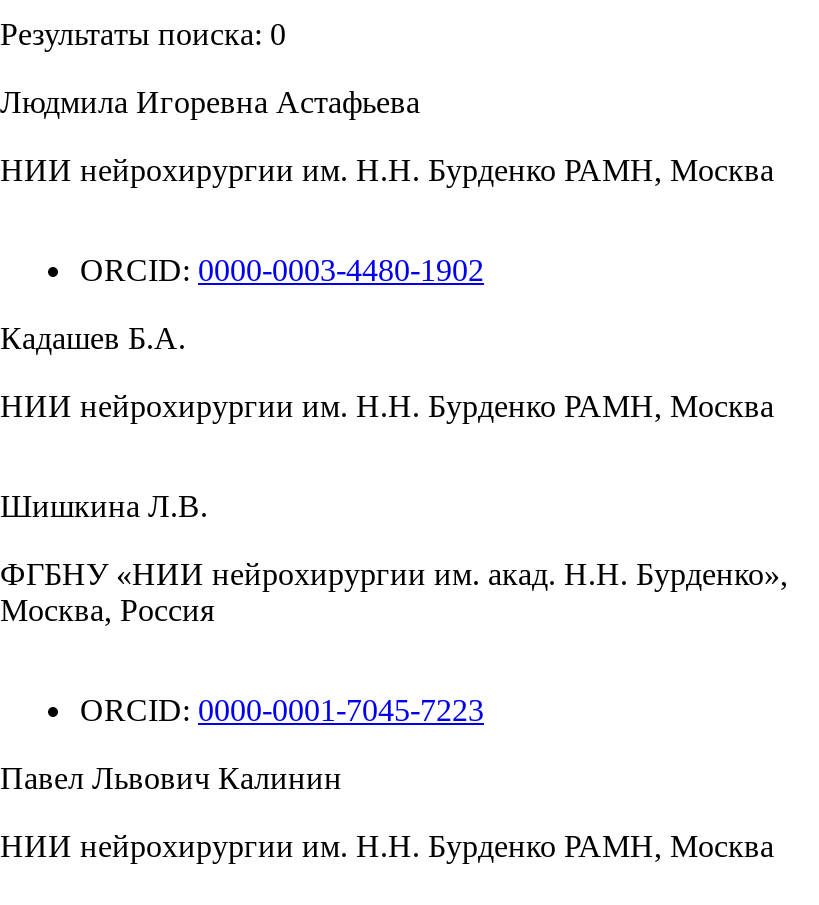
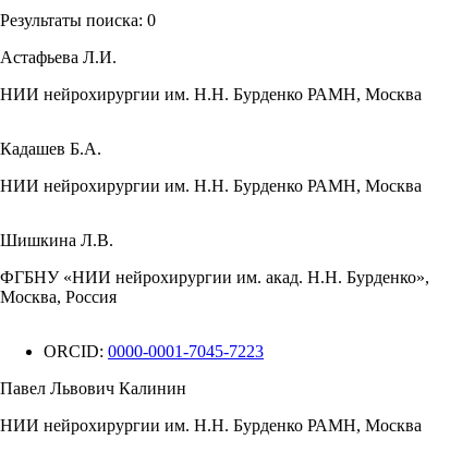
- Людмила Игоревна Астафьева
+ Астафьева Л.И.

- ORCID: 0000-0003-4480-1902
